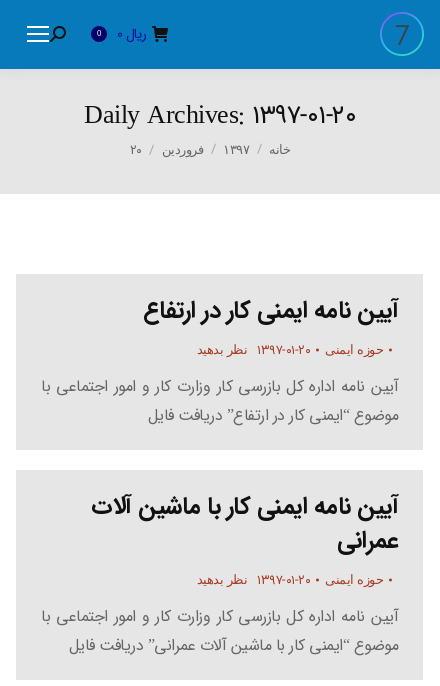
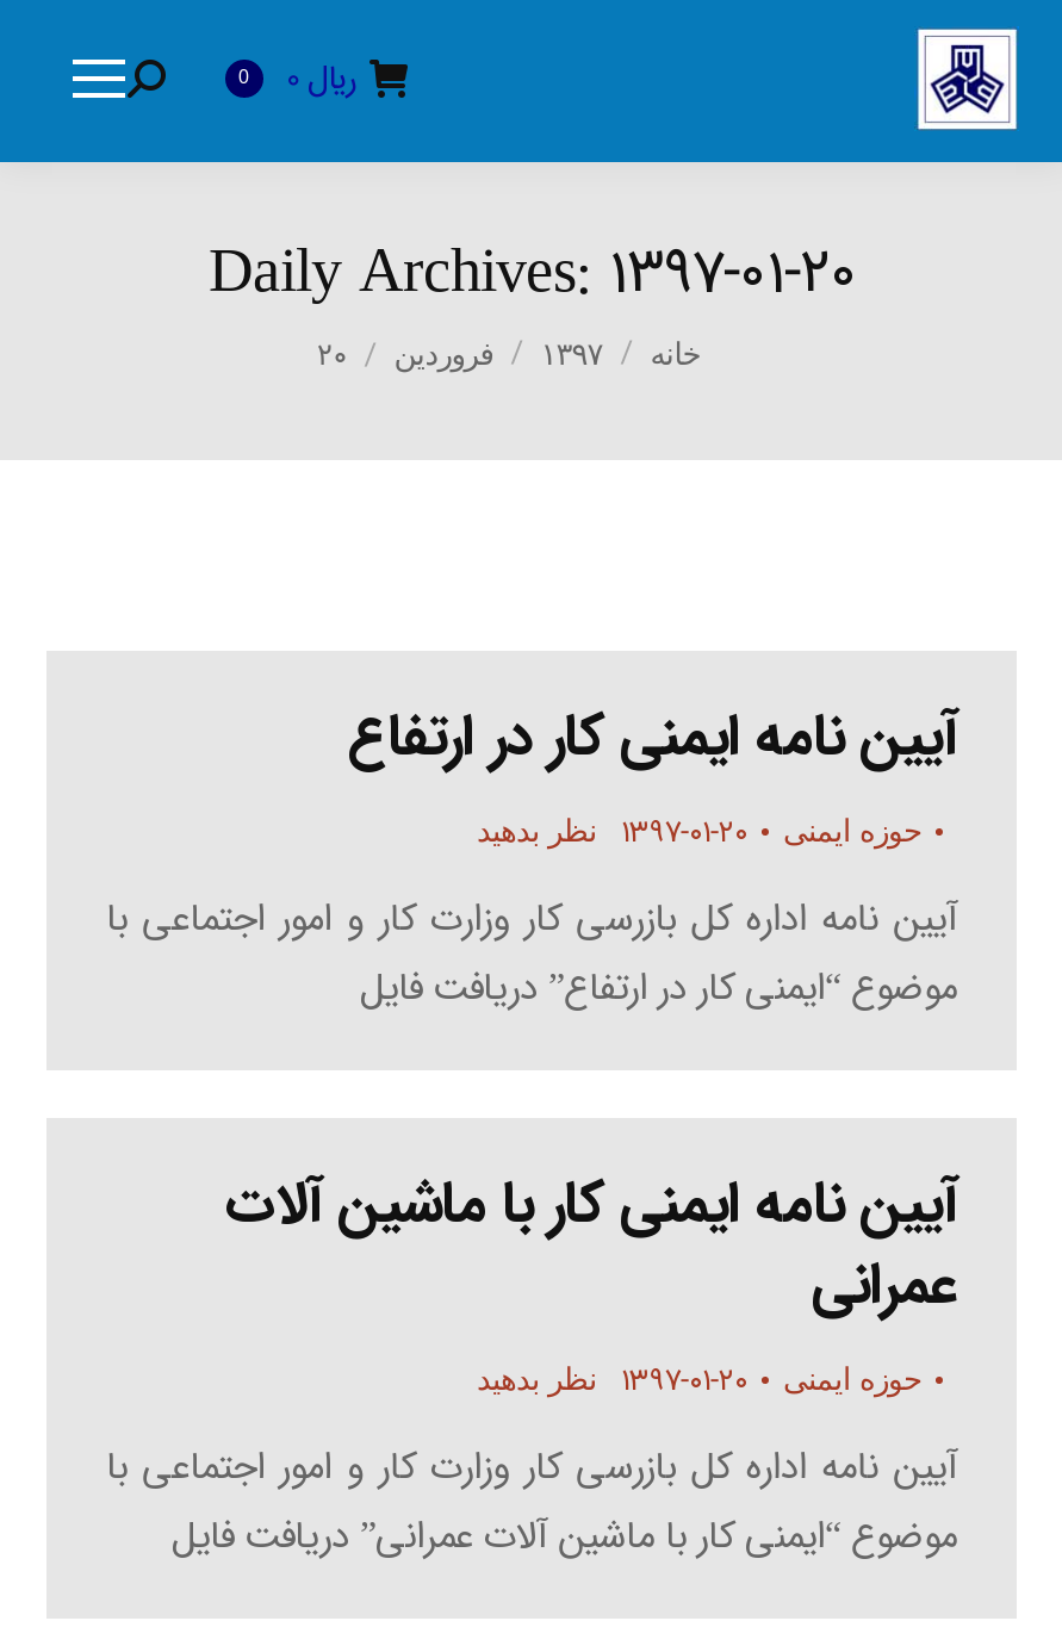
- [image]
+ [image]
